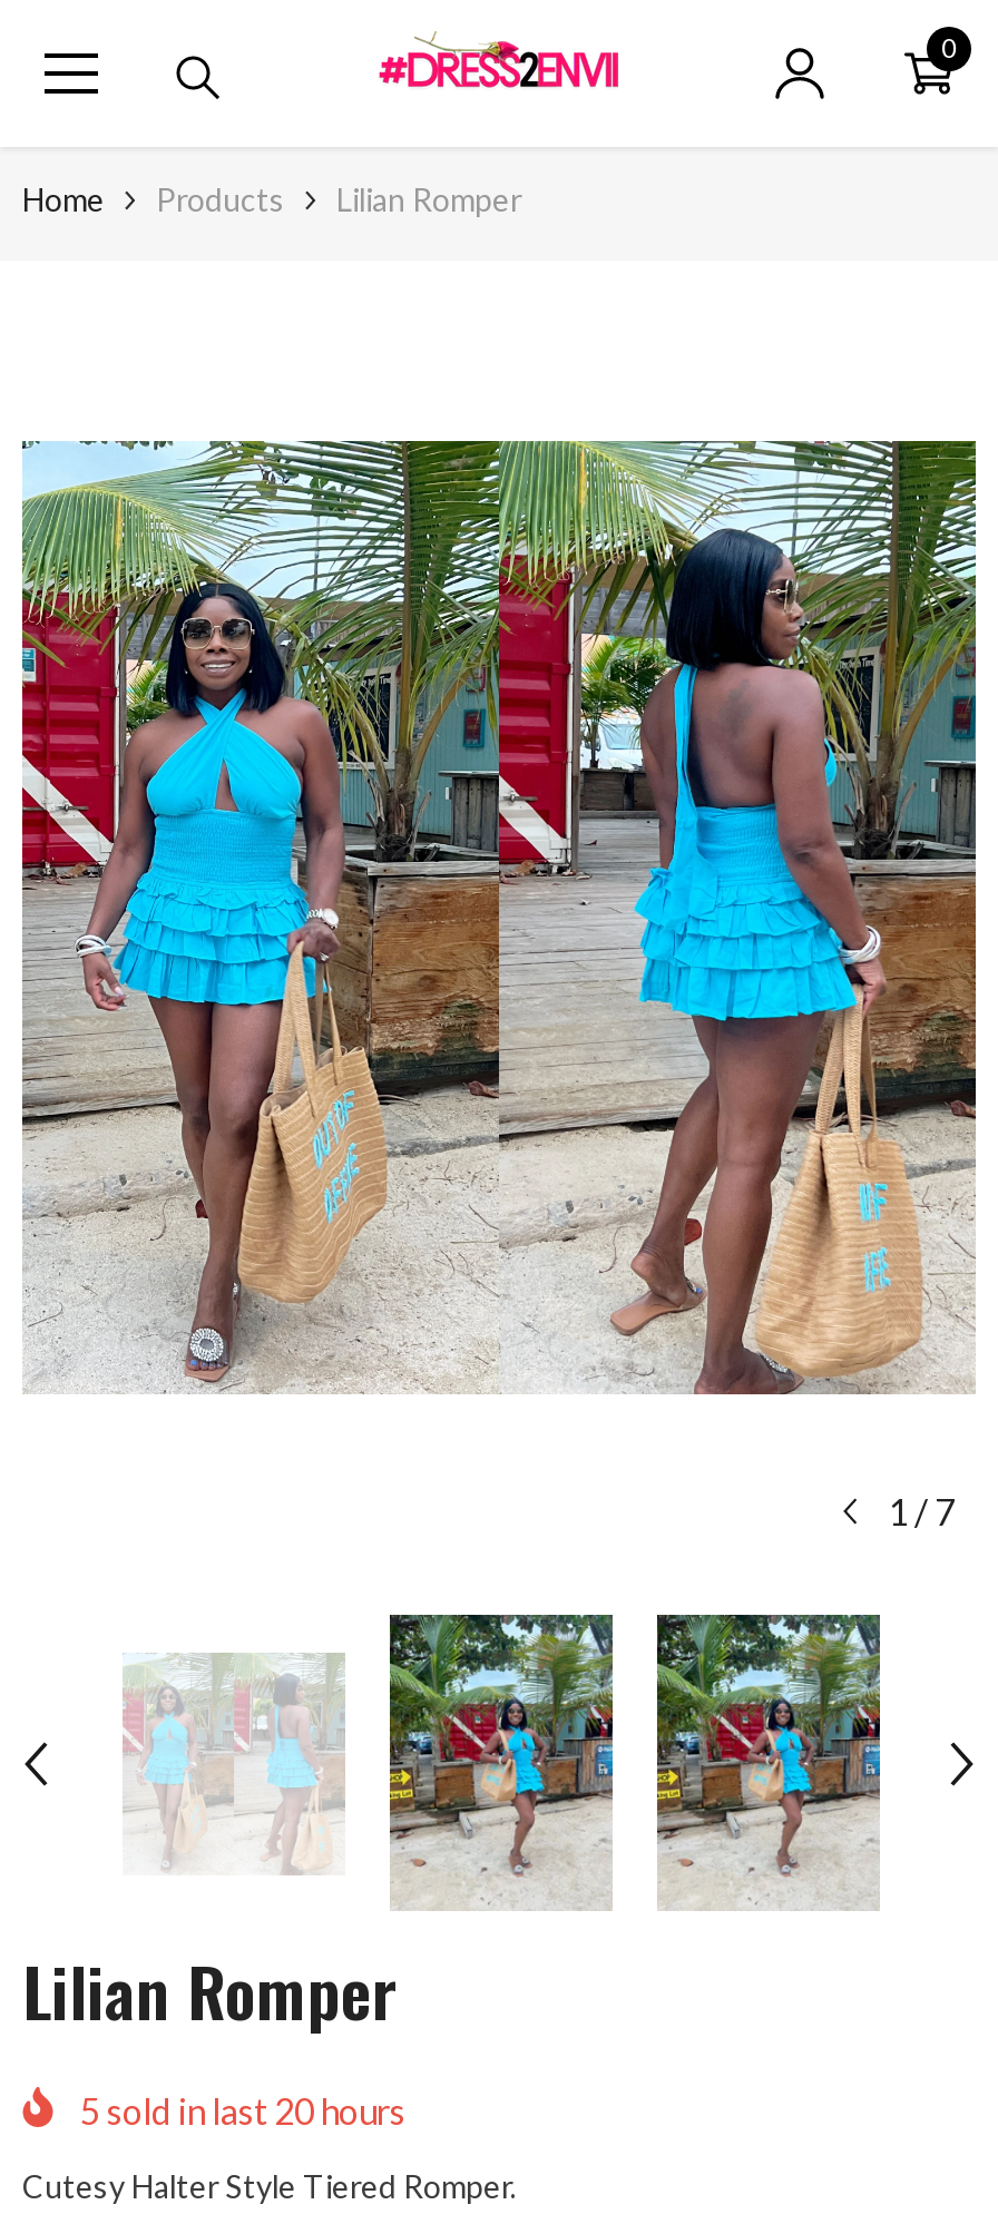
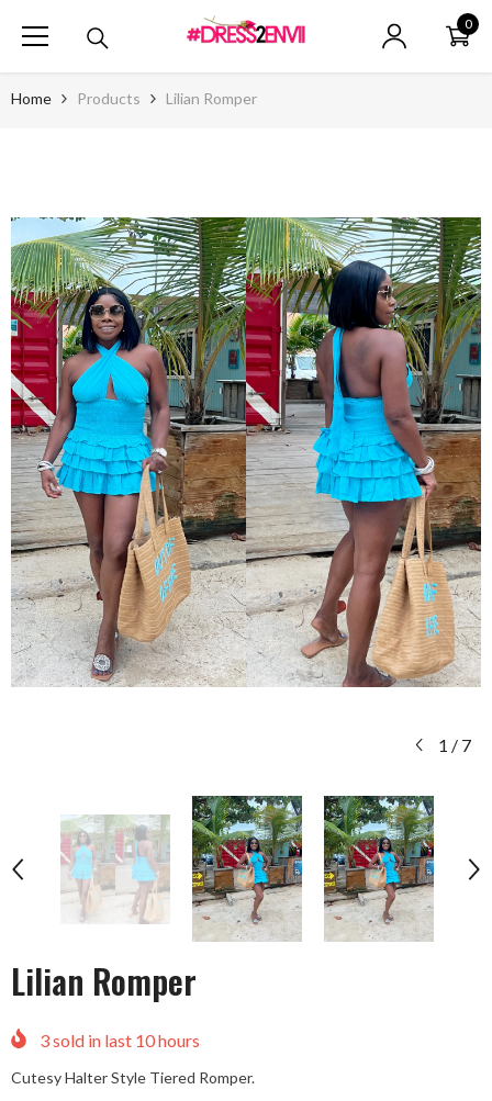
- 5 sold in last 20 hours
+ 3 sold in last 10 hours
